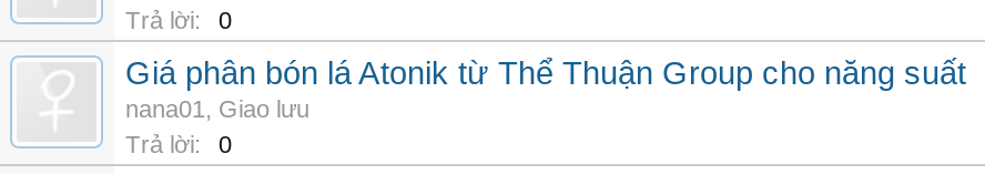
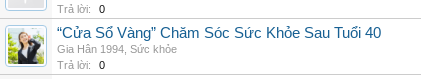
+ [image]

- Giá phân bón lá Atonik từ Thể Thuận Group cho năng suất
- nana01, Giao lưu
+ “Cửa Sổ Vàng” Chăm Sóc Sức Khỏe Sau Tuổi 40
+ Gia Hân 1994, Sức khỏe
